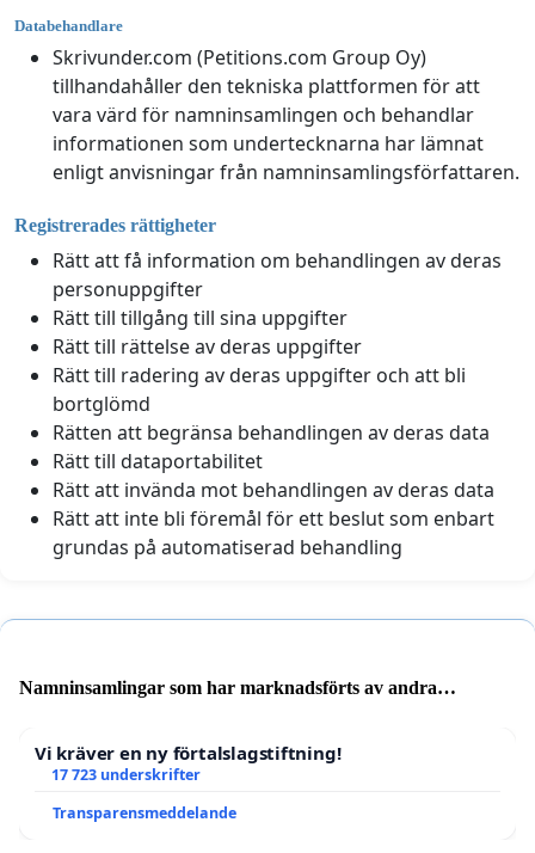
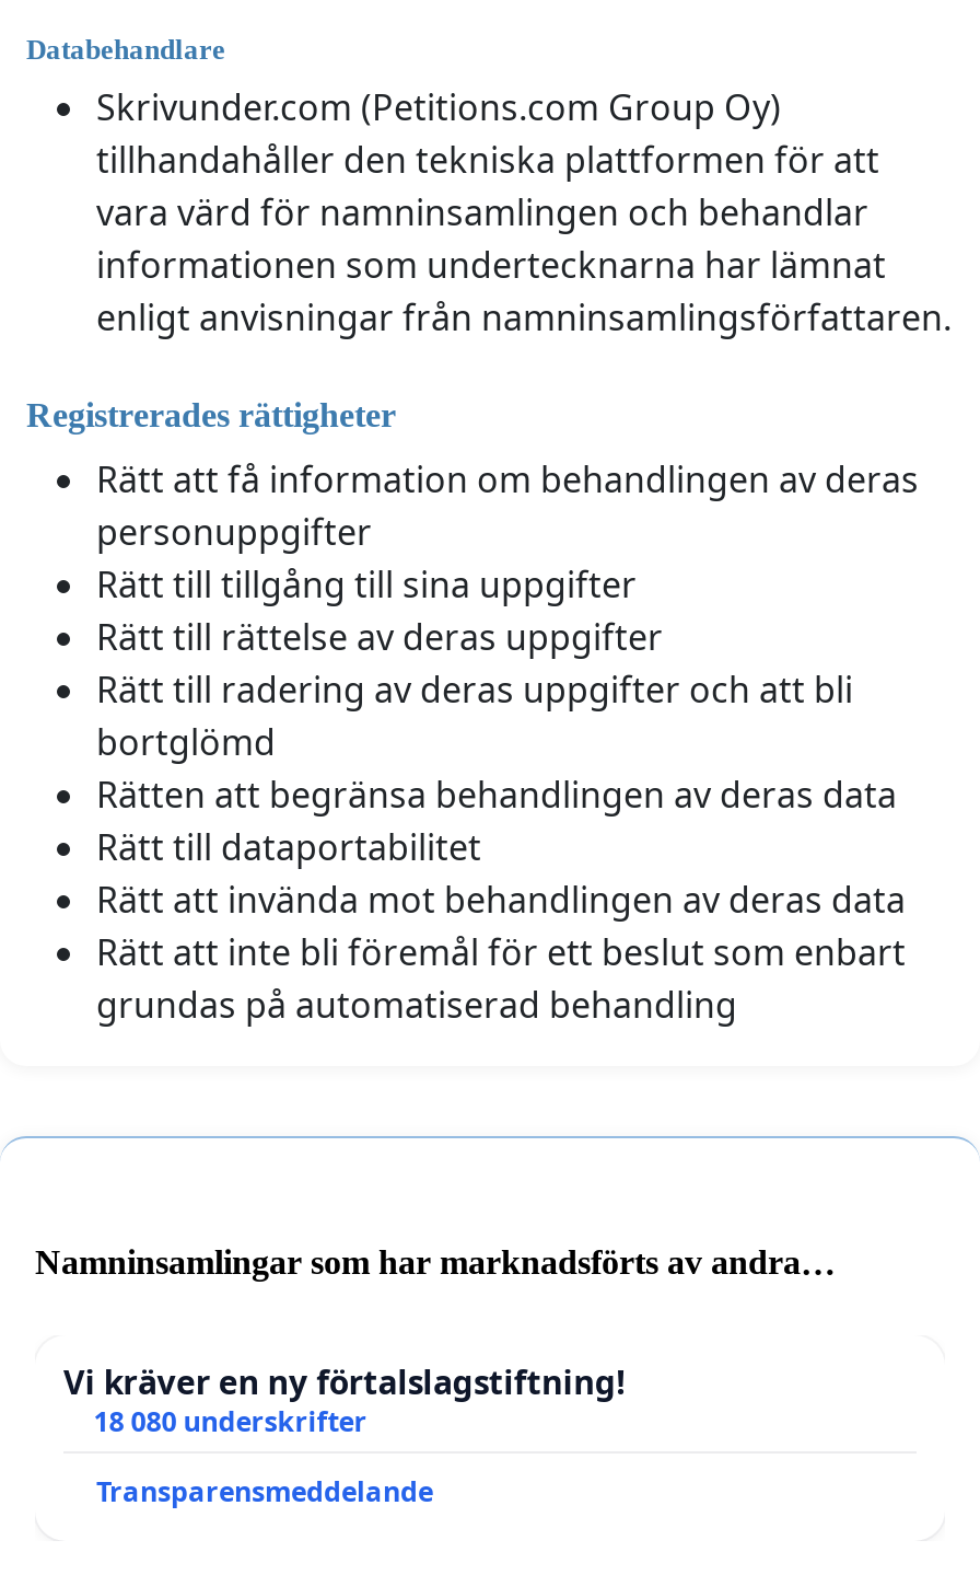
- 17 723 underskrifter
+ 18 080 underskrifter
